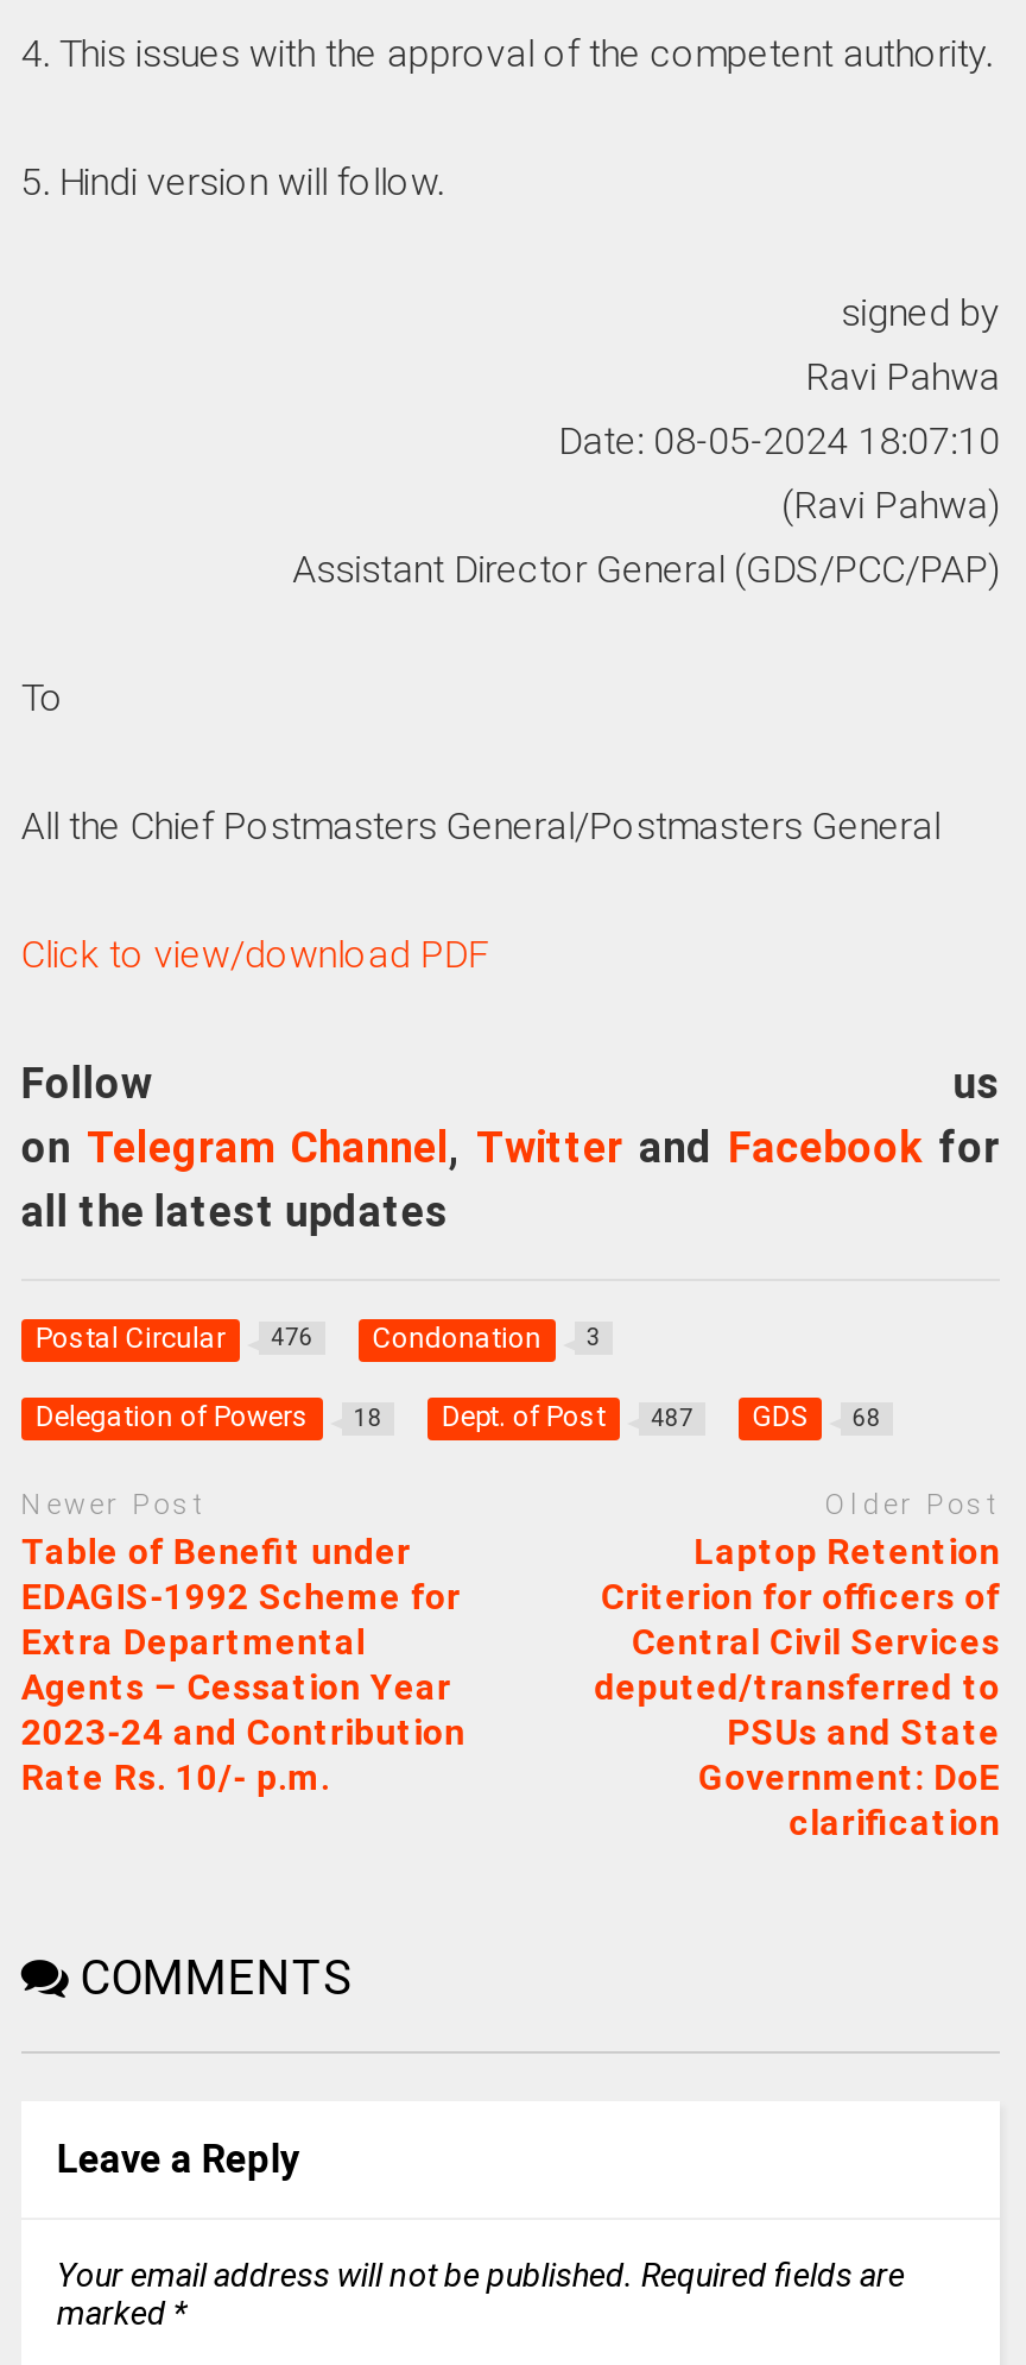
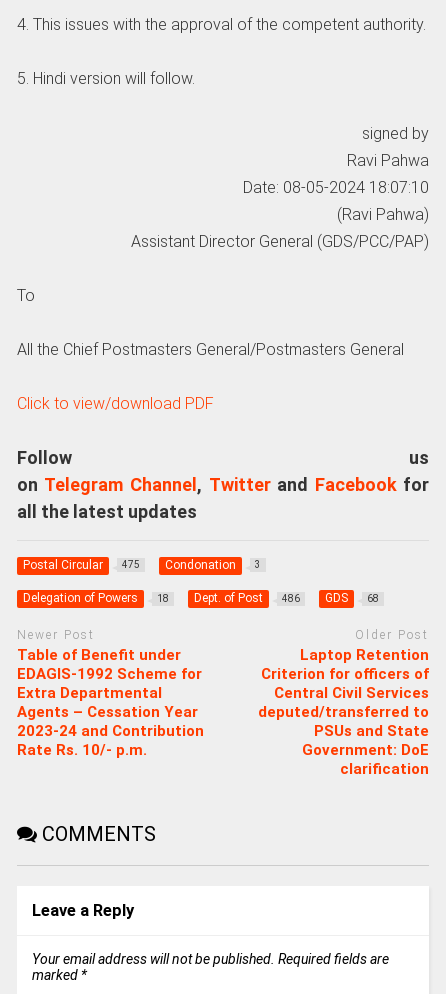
- Postal Circular 476
+ Postal Circular 475

- Dept. of Post 487
+ Dept. of Post 486
